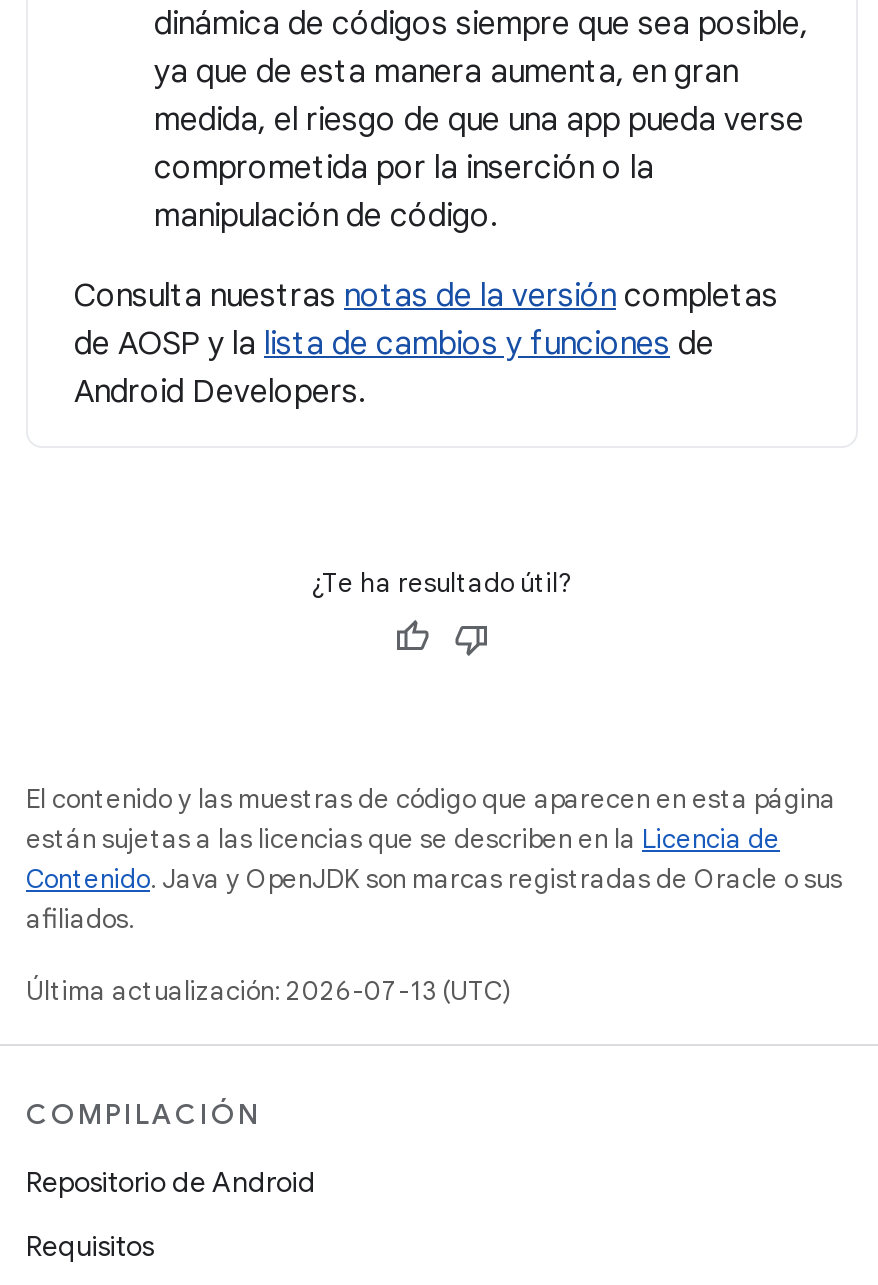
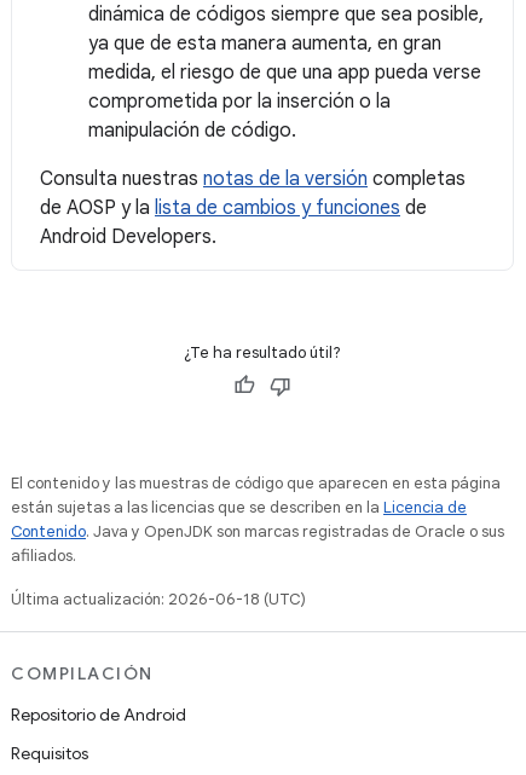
- Última actualización: 2026-07-13 (UTC)
+ Última actualización: 2026-06-18 (UTC)
